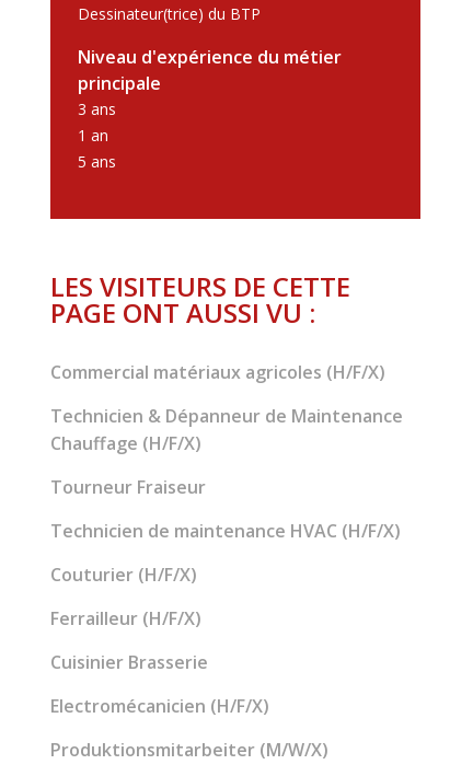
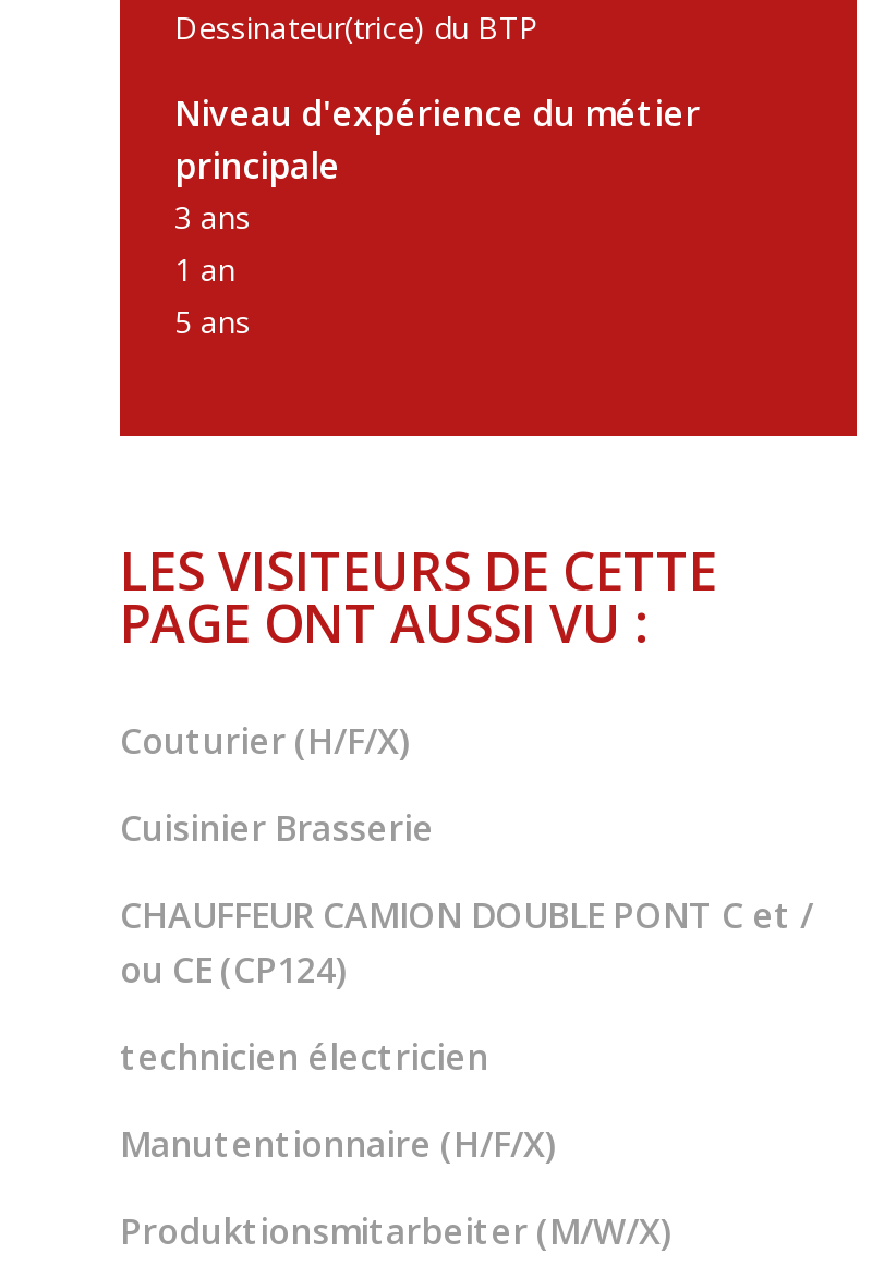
- Commercial matériaux agricoles (H/F/X)
- Technicien & Dépanneur de Maintenance
- Chauffage (H/F/X)
- Tourneur Fraiseur
- Technicien de maintenance HVAC (H/F/X)

moved up: Couturier (H/F/X)

- Ferrailleur (H/F/X)

moved up: Cuisinier Brasserie

- Electromécanicien (H/F/X)
+ CHAUFFEUR CAMION DOUBLE PONT C et /
+ ou CE (CP124)
+ technicien électricien
+ Manutentionnaire (H/F/X)
